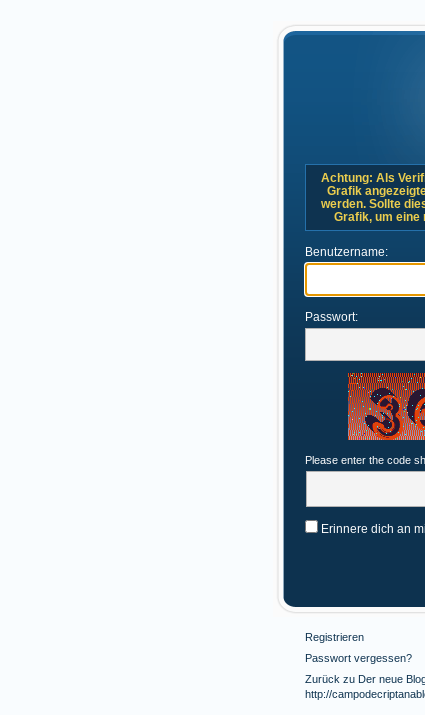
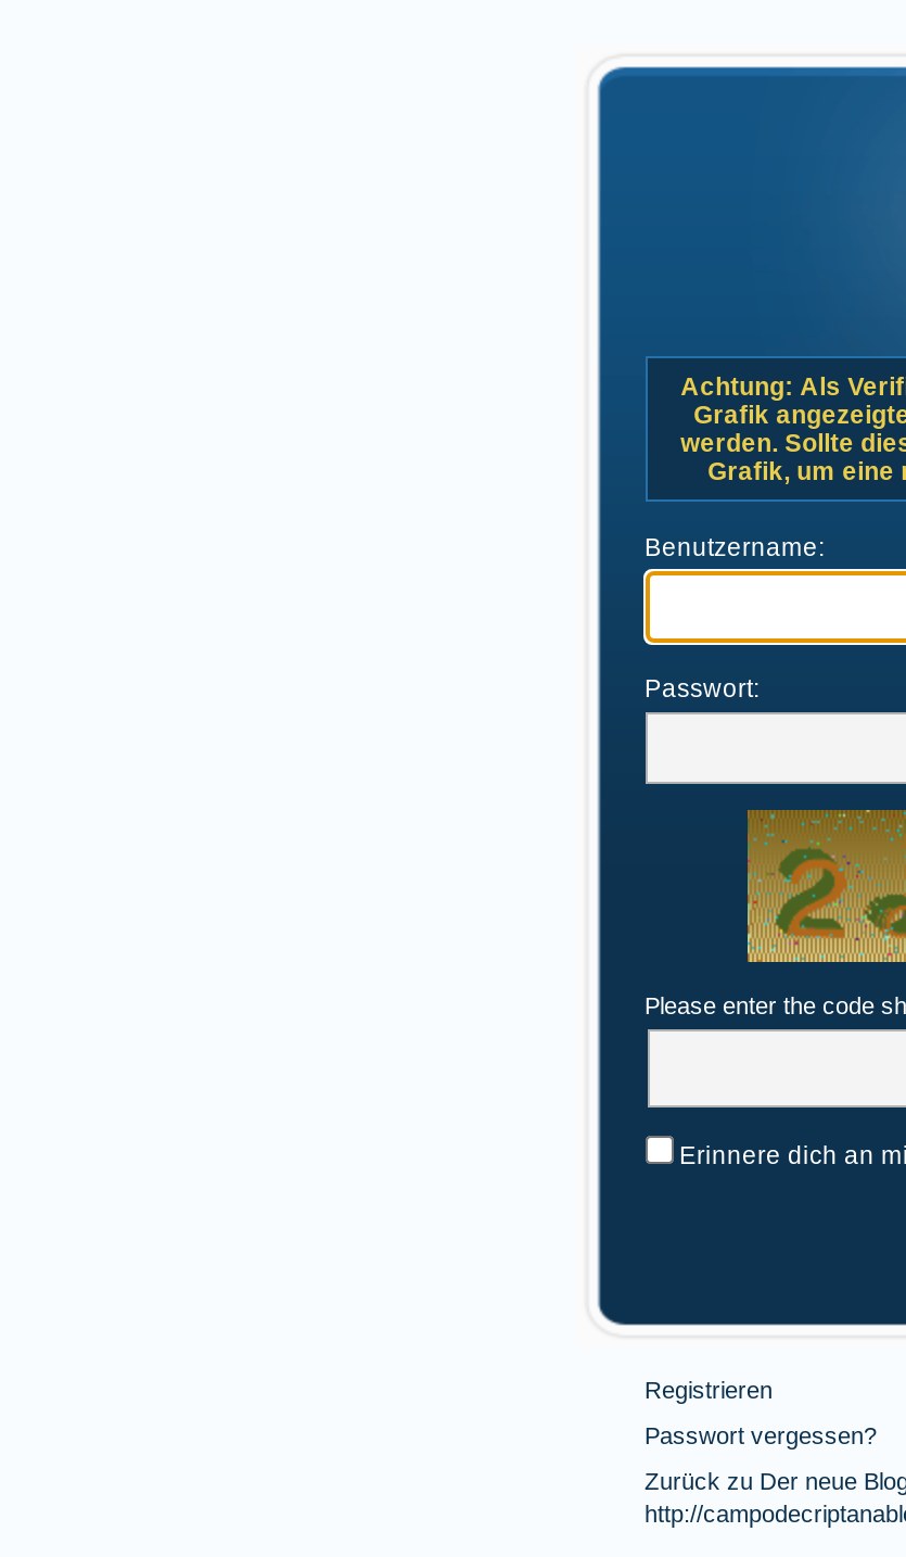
- [image]
+ [image]
